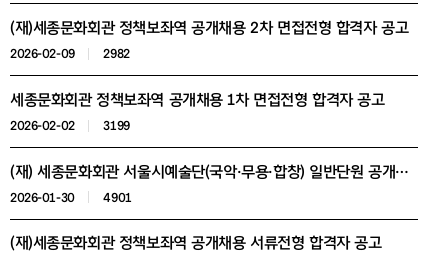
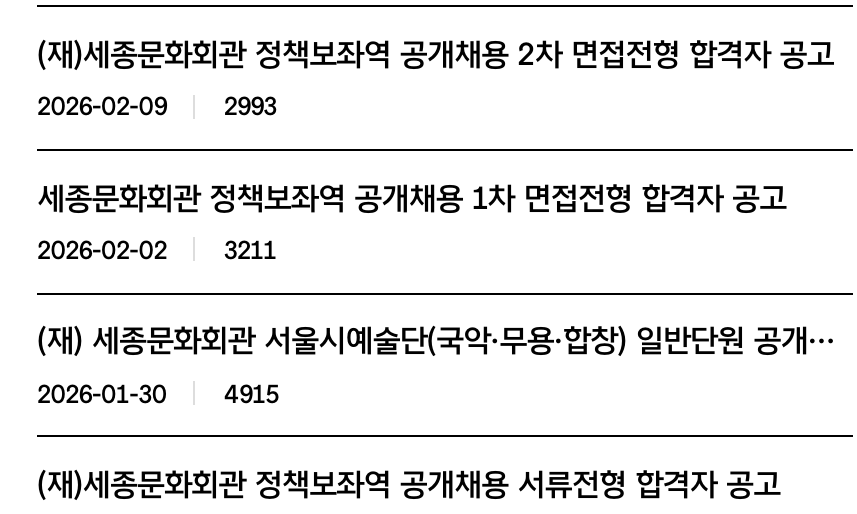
- 2026-02-09 2982
+ 2026-02-09 2993

- 2026-02-02 3199
+ 2026-02-02 3211

- 2026-01-30 4901
+ 2026-01-30 4915
